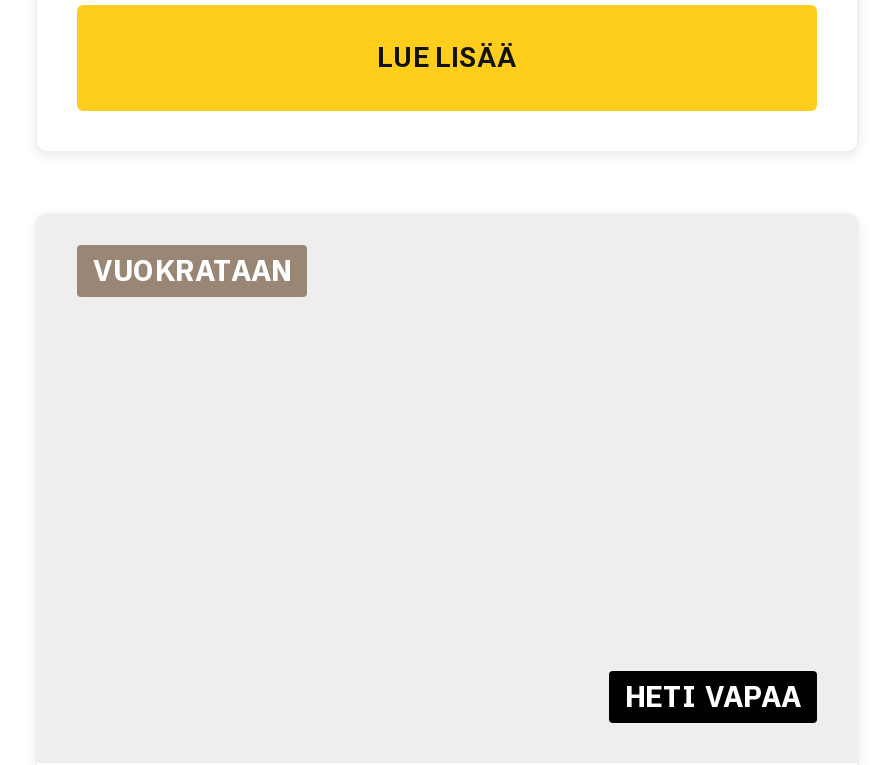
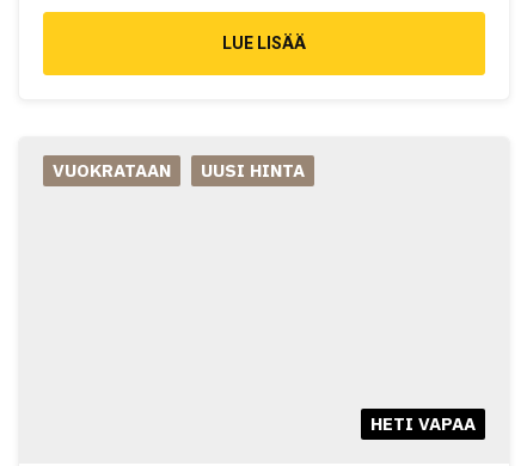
+ UUSI HINTA
